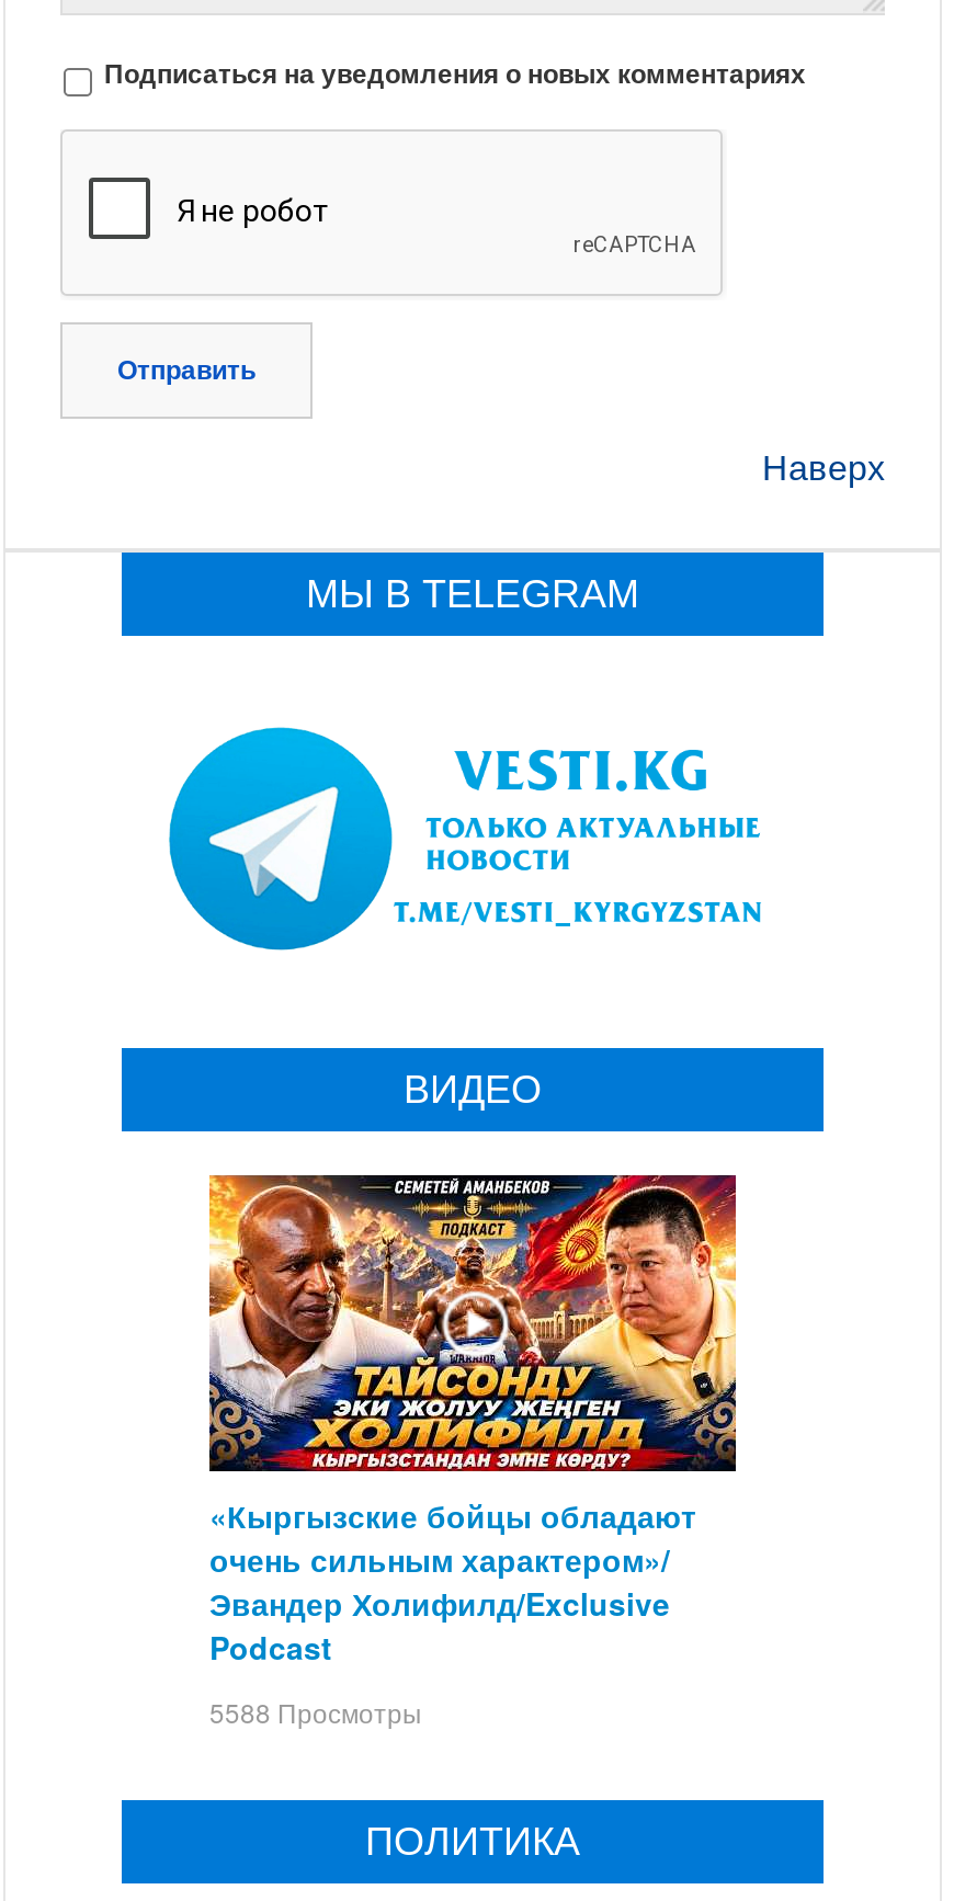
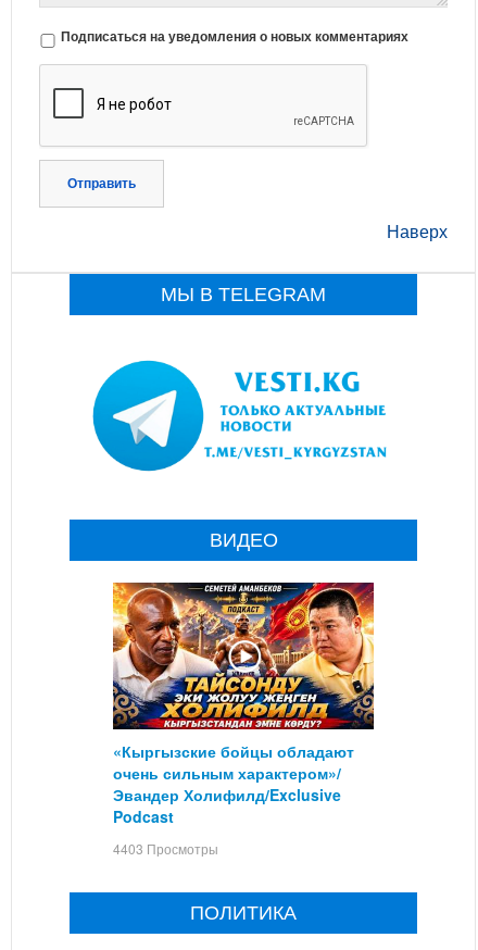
- 5588 Просмотры
+ 4403 Просмотры
